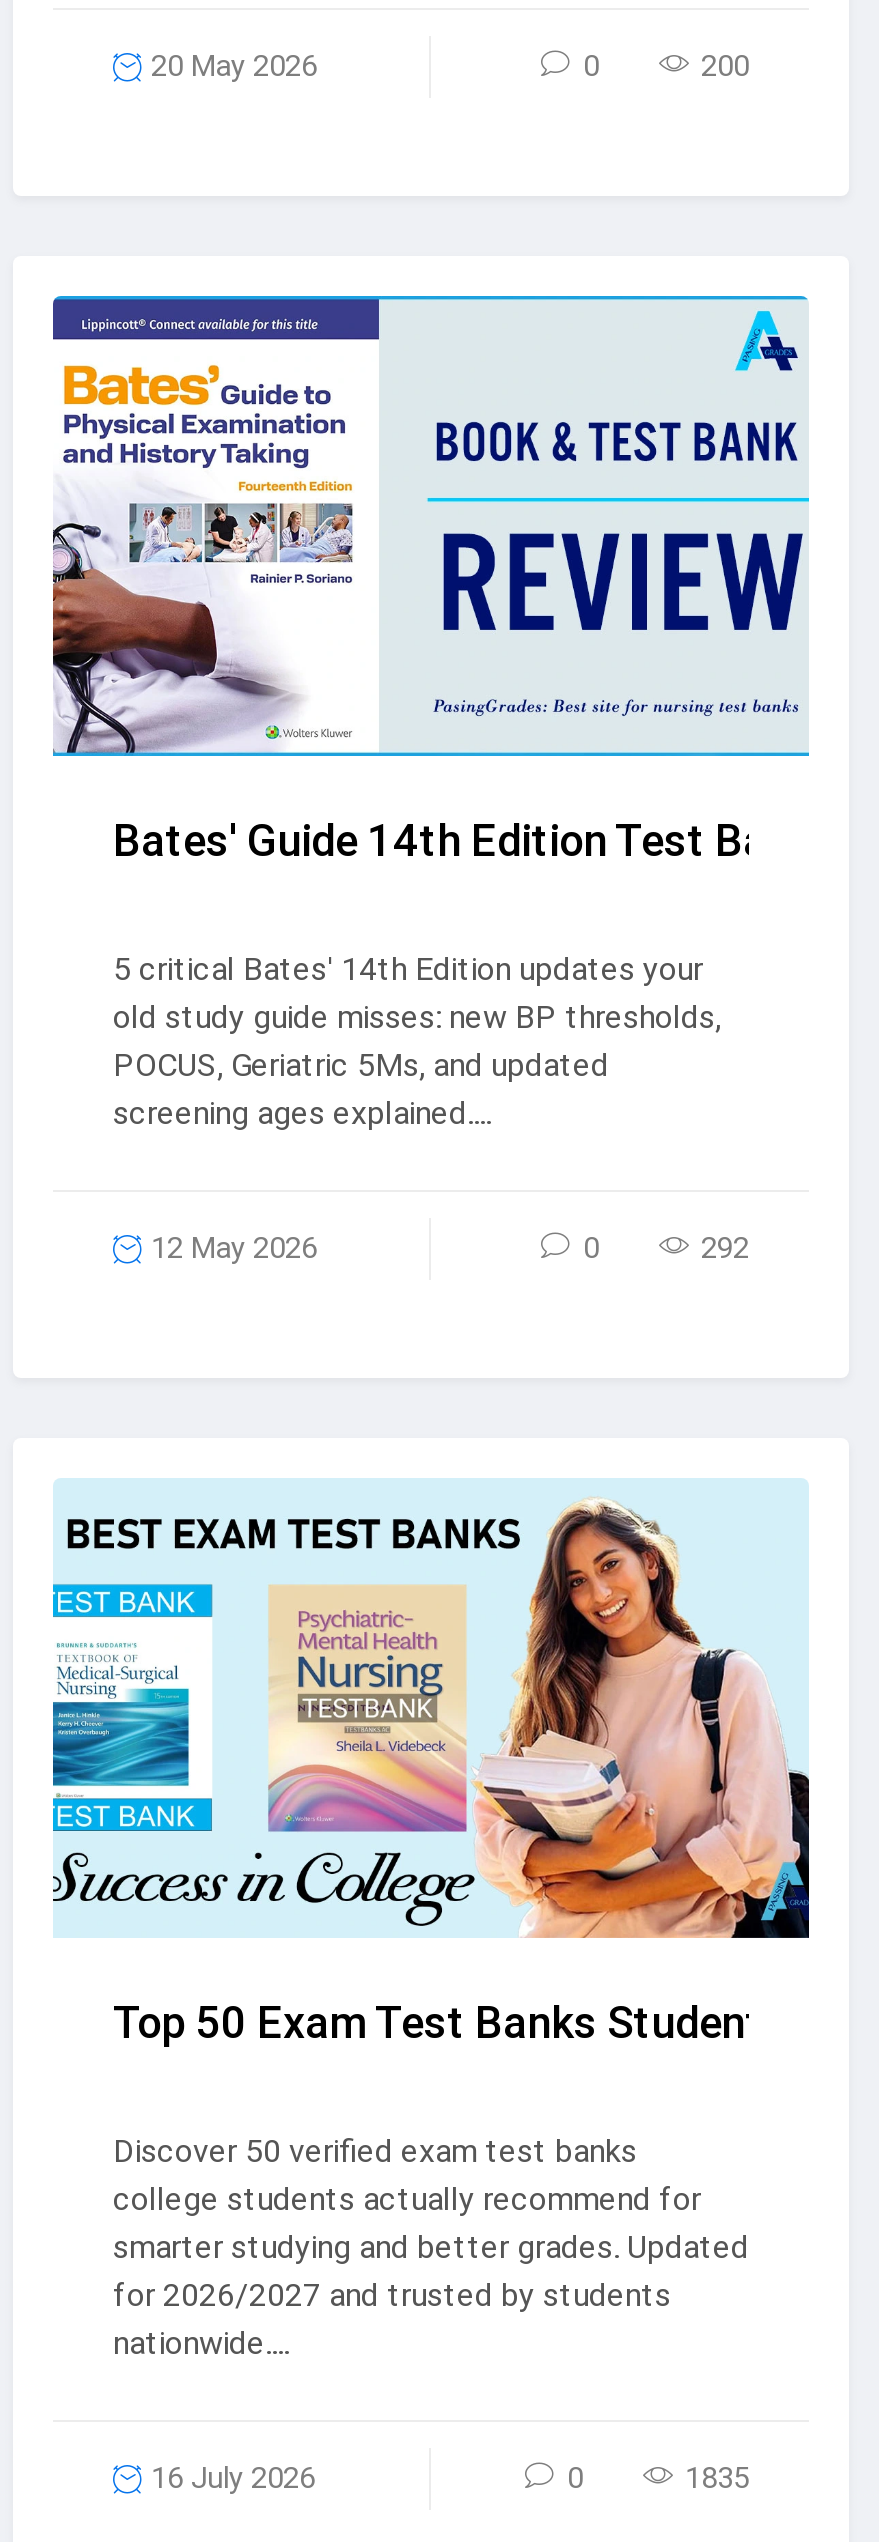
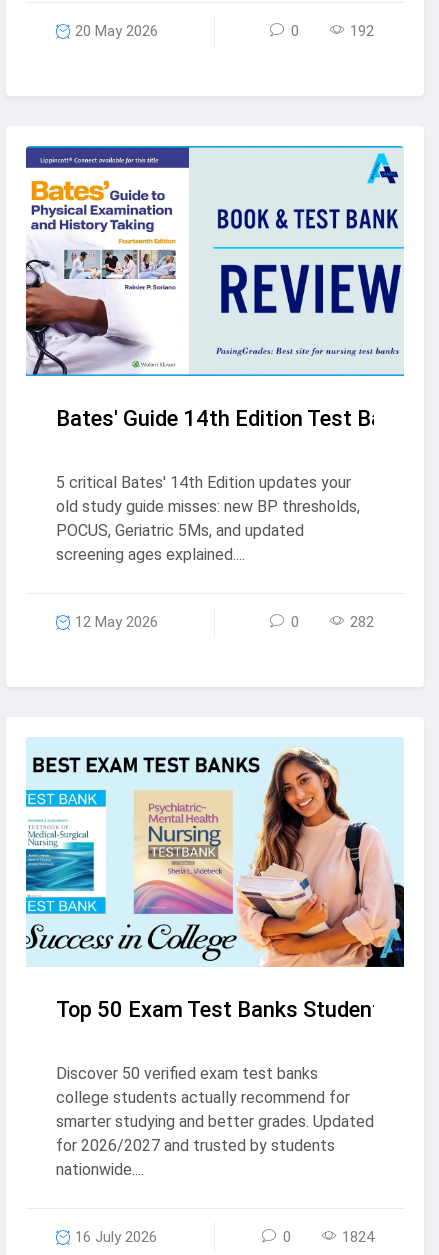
- 200
+ 192

- 292
+ 282

- 1835
+ 1824
